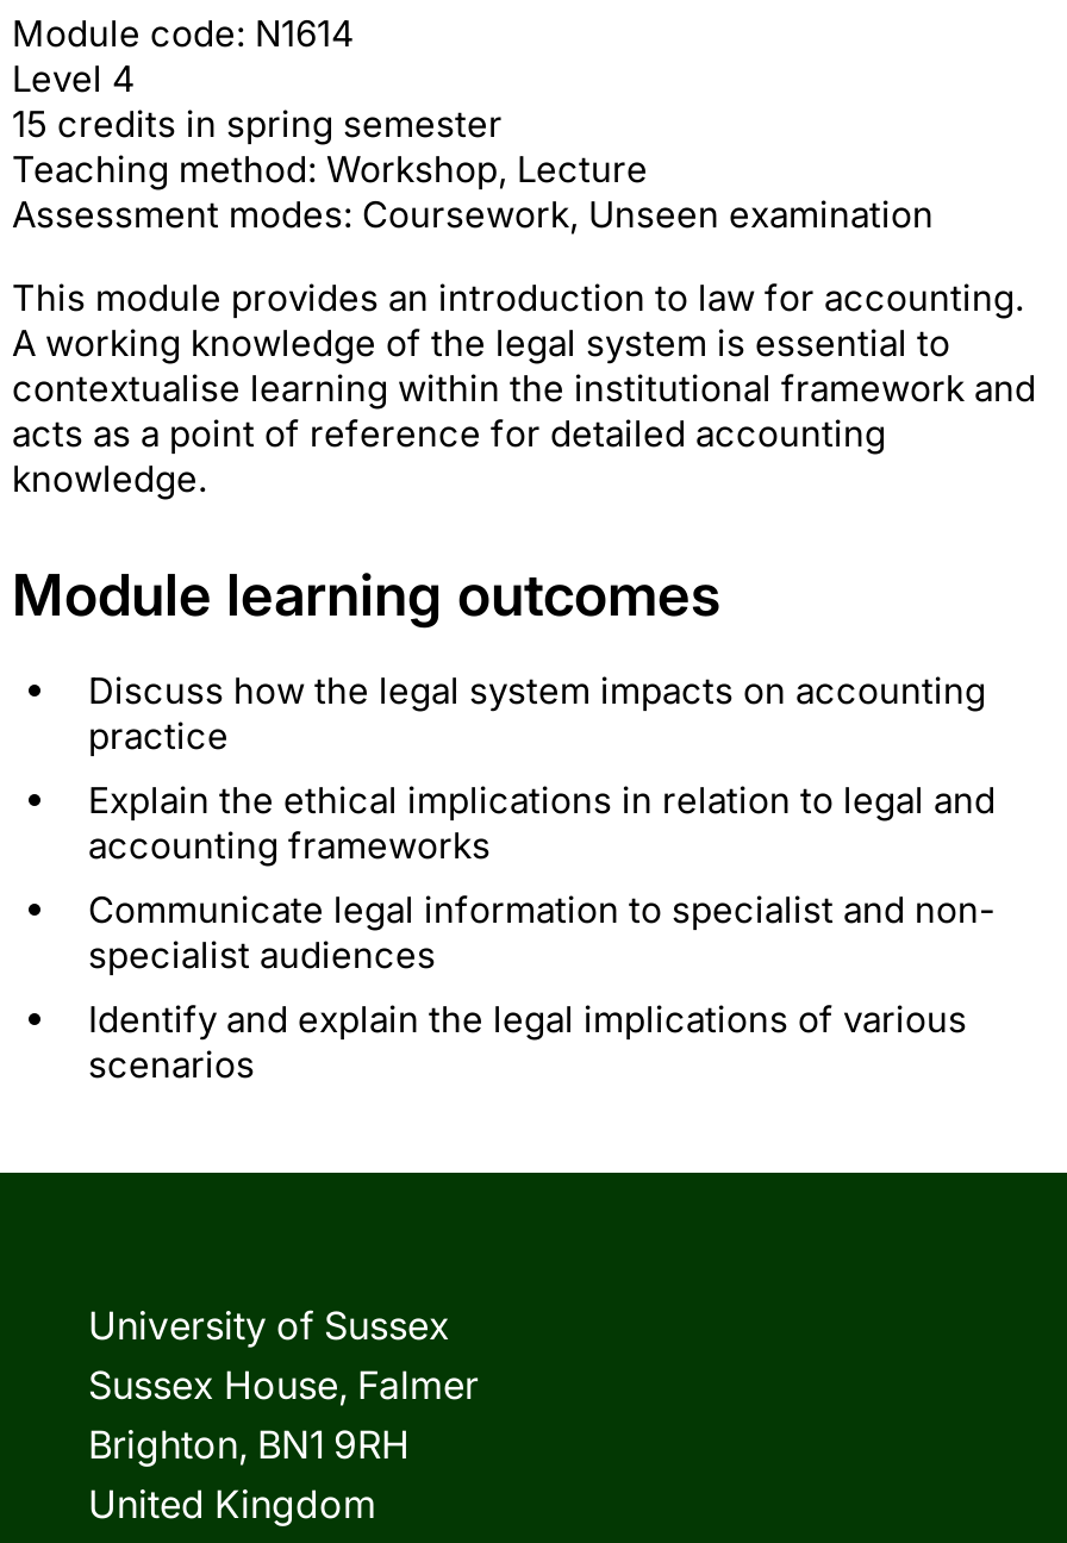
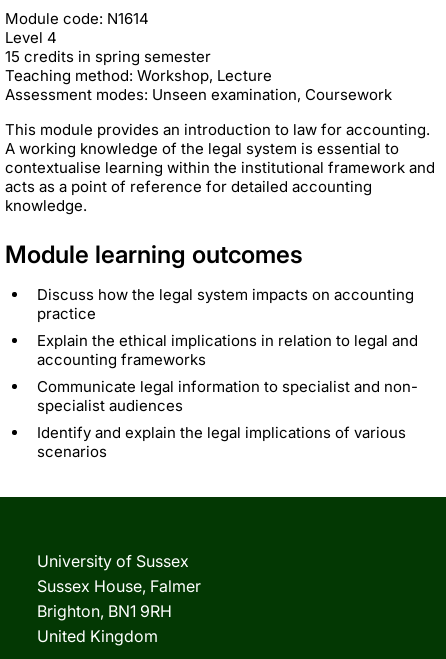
- Assessment modes: Coursework, Unseen examination
+ Assessment modes: Unseen examination, Coursework
